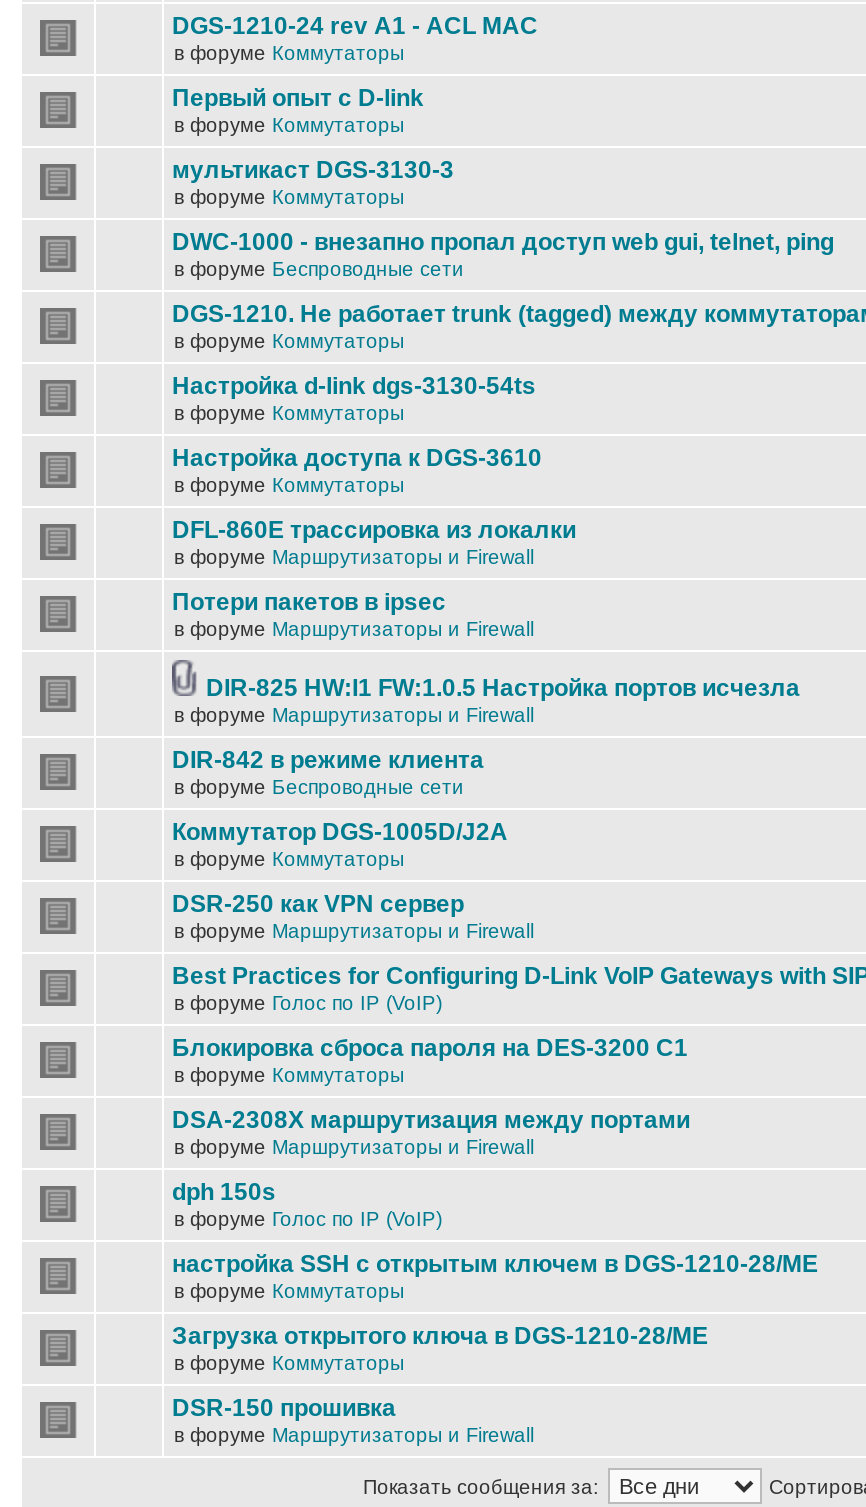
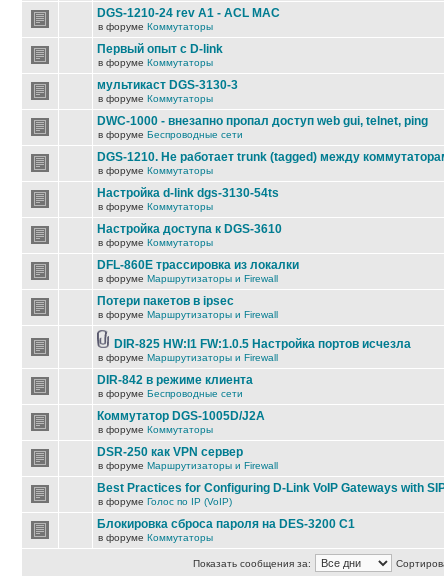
- DSA-2308X маршрутизация между портами
- в форуме Маршрутизаторы и Firewall
- dph 150s
- в форуме Голос по IP (VoIP)
- настройка SSH с открытым ключем в DGS-1210-28/ME
- в форуме Коммутаторы
- Загрузка открытого ключа в DGS-1210-28/ME
- в форуме Коммутаторы
- DSR-150 прошивка
- в форуме Маршрутизаторы и Firewall
